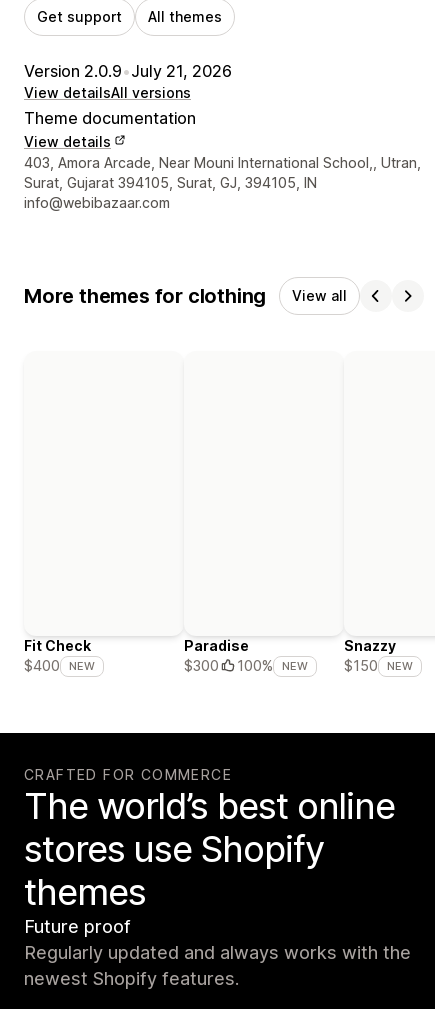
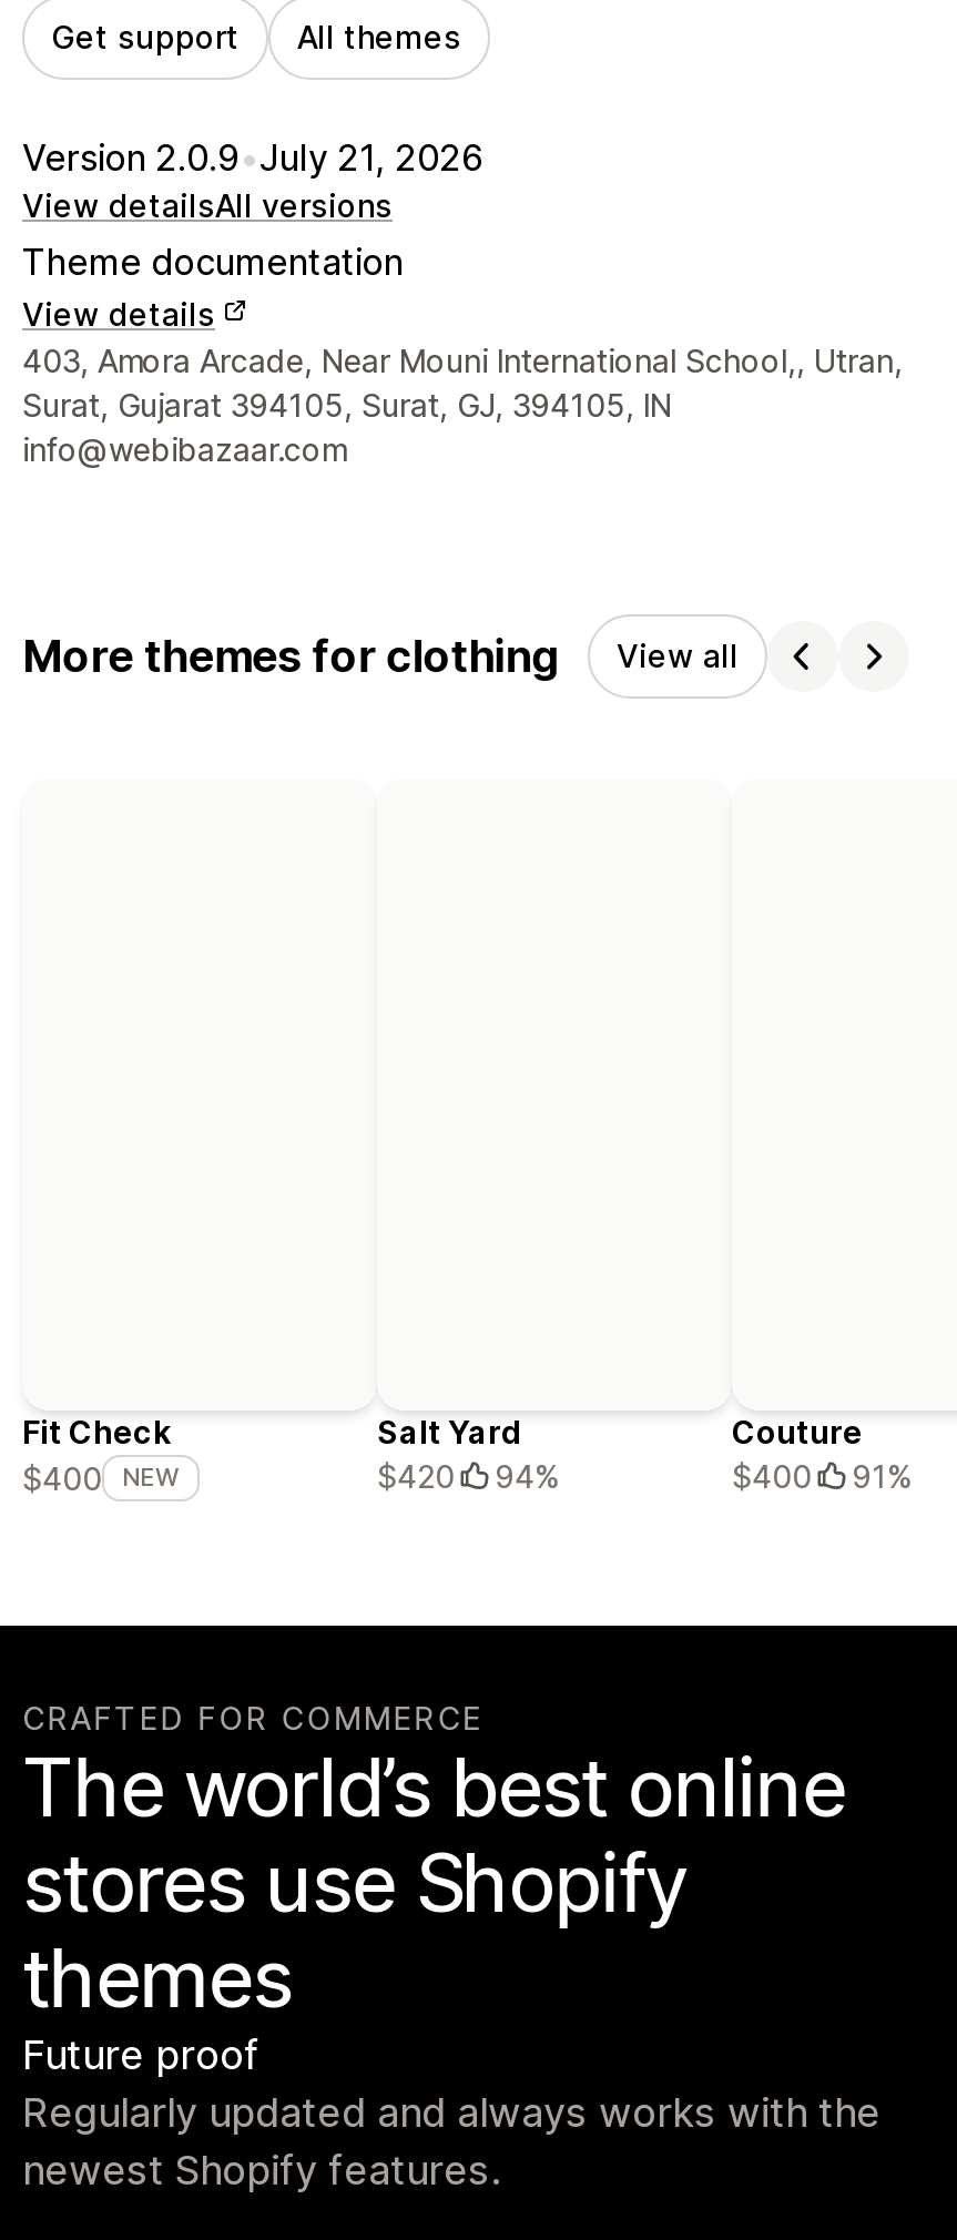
- Paradise
- $300
- 100%
- NEW
+ Salt Yard
+ $420
+ 94%

- Snazzy
- $150
- NEW
+ Couture
+ $400
+ 91%
